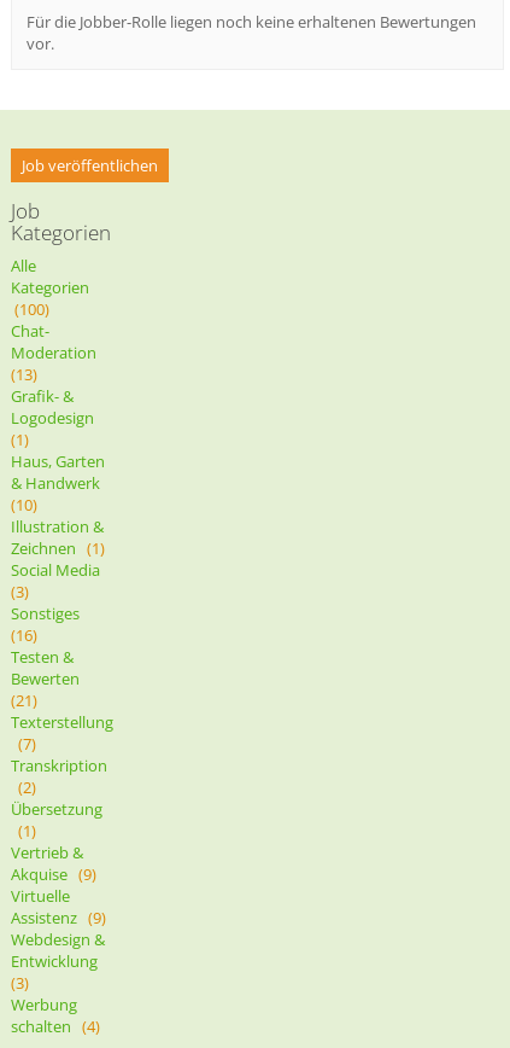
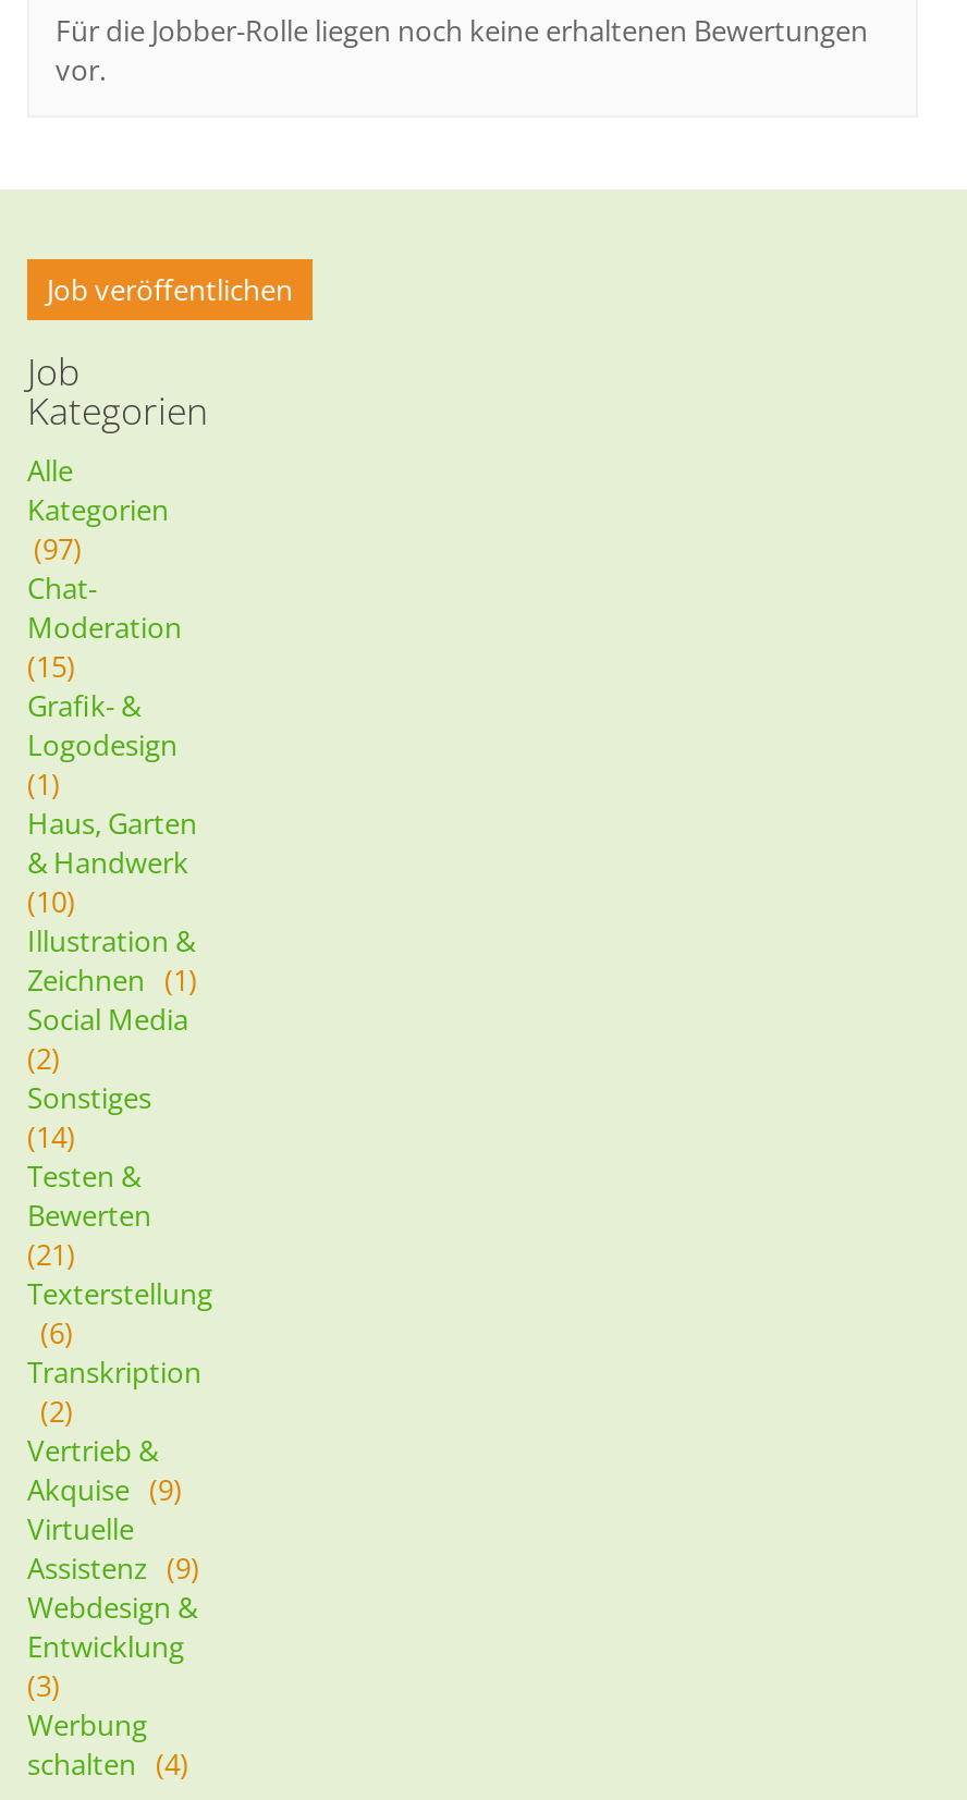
- (100)
+ (97)

- (13)
+ (15)

- (3)
+ (2)

- (16)
+ (14)

- (7)
+ (6)

- Übersetzung
- (1)
